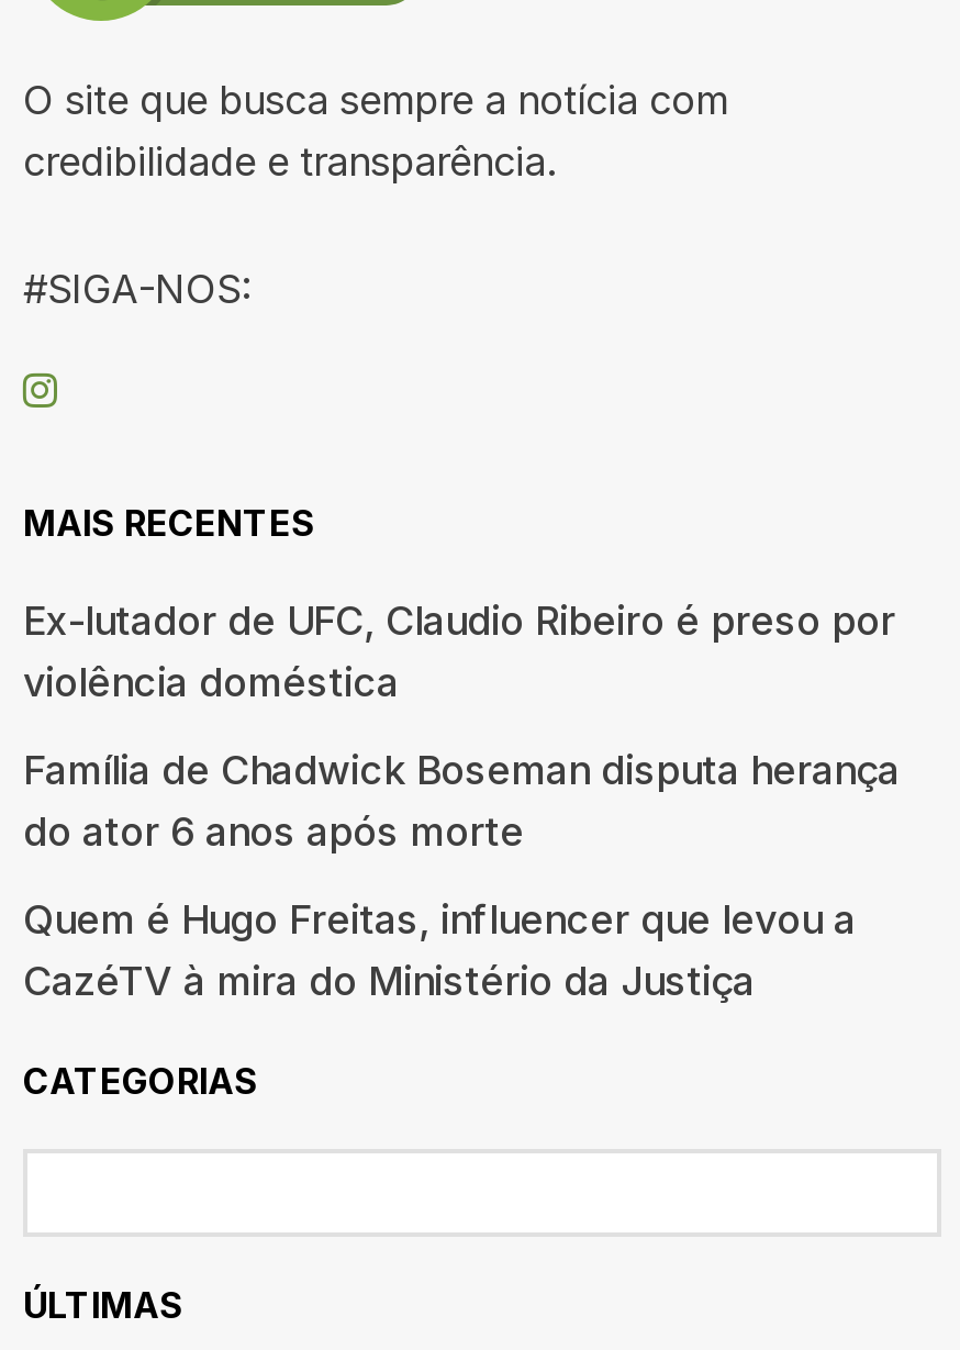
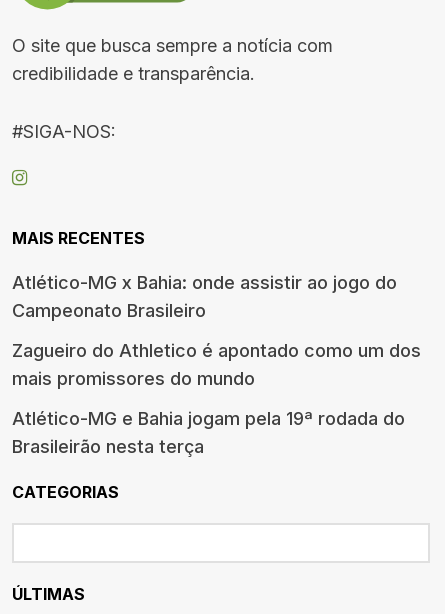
- Ex-lutador de UFC, Claudio Ribeiro é preso por
- violência doméstica
+ Atlético-MG x Bahia: onde assistir ao jogo do
+ Campeonato Brasileiro

- Família de Chadwick Boseman disputa herança
- do ator 6 anos após morte
+ Zagueiro do Athletico é apontado como um dos
+ mais promissores do mundo

- Quem é Hugo Freitas, influencer que levou a
- CazéTV à mira do Ministério da Justiça
+ Atlético-MG e Bahia jogam pela 19ª rodada do
+ Brasileirão nesta terça
